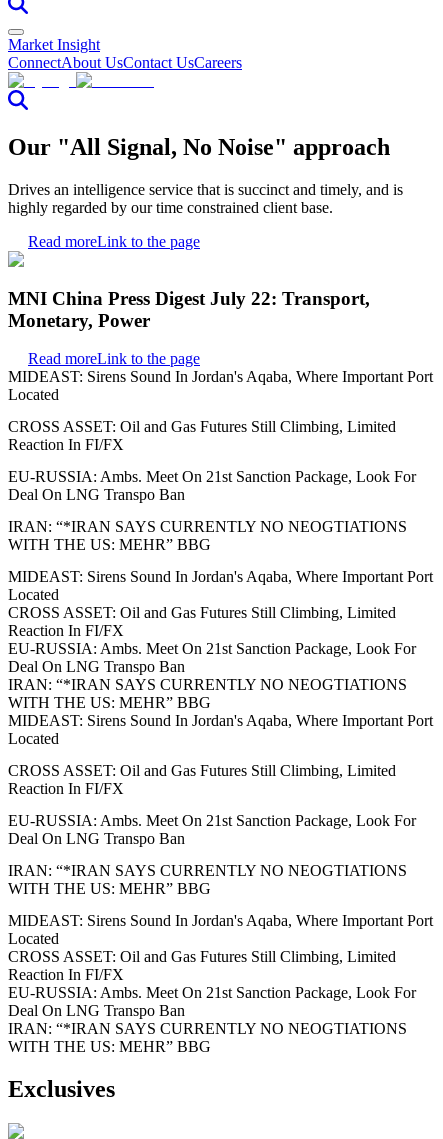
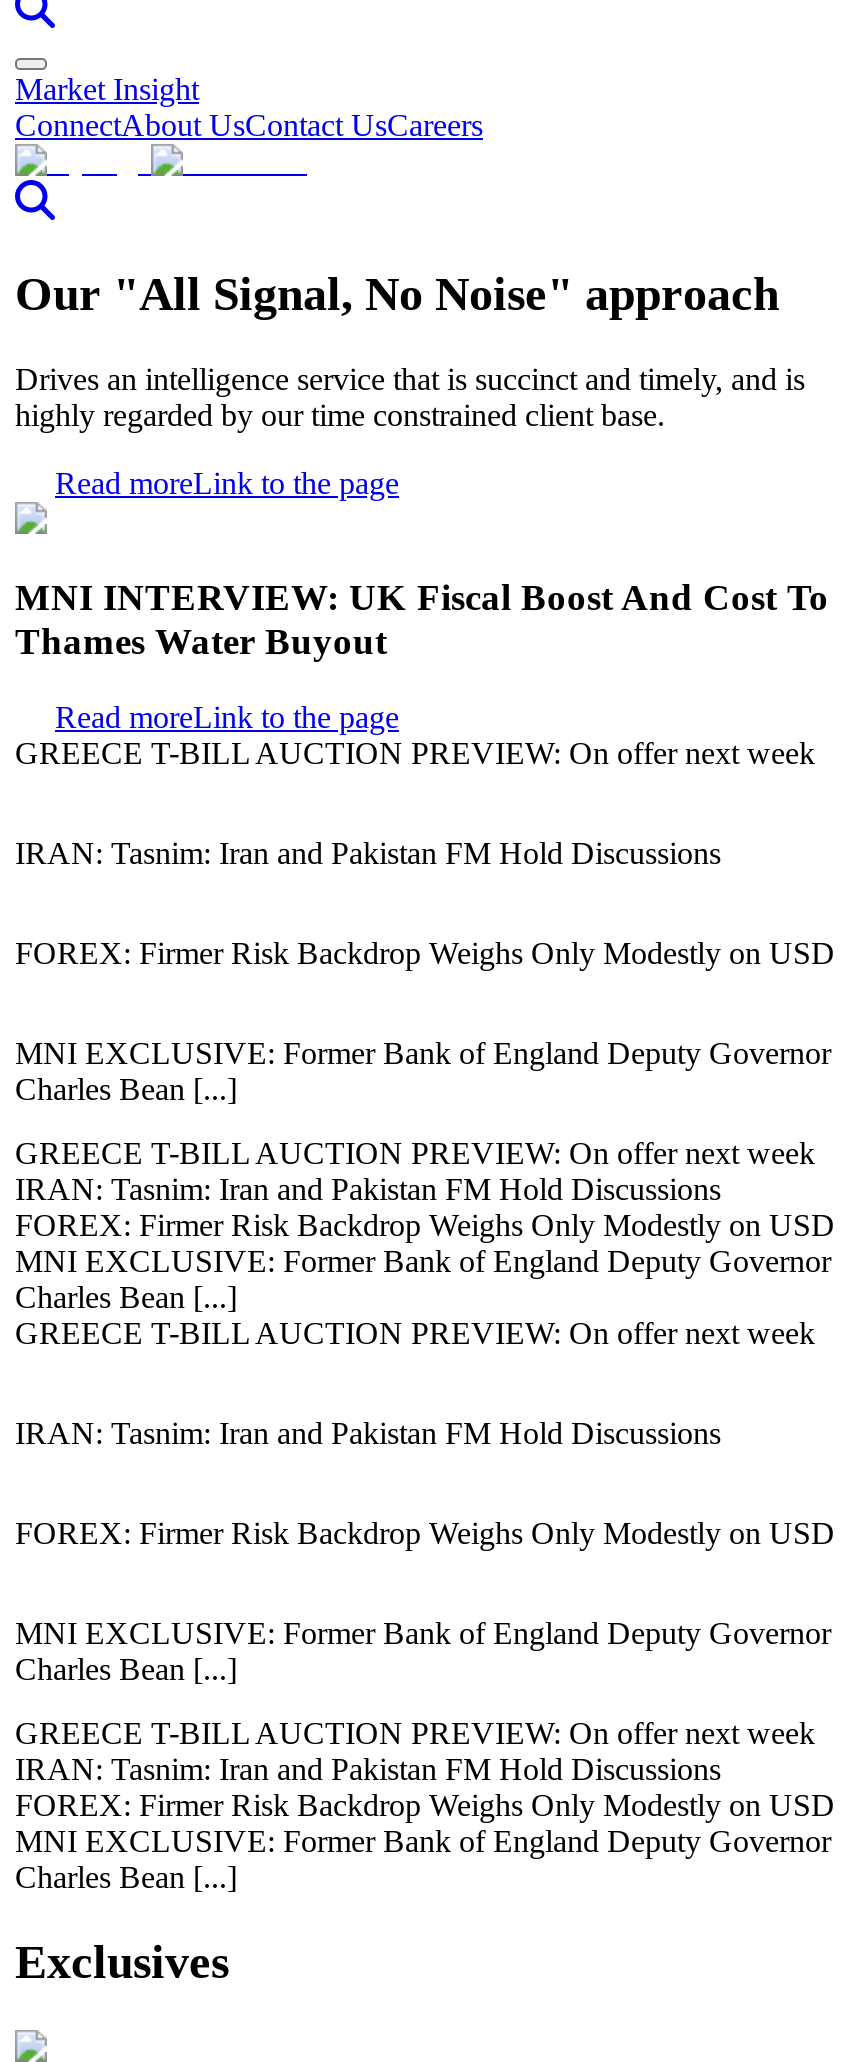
- MNI China Press Digest July 22: Transport,
- Monetary, Power
+ MNI INTERVIEW: UK Fiscal Boost And Cost To
+ Thames Water Buyout

- MIDEAST: Sirens Sound In Jordan's Aqaba, Where Important Port
- Located
+ GREECE T-BILL AUCTION PREVIEW: On offer next week

- CROSS ASSET: Oil and Gas Futures Still Climbing, Limited
- Reaction In FI/FX
+ IRAN: Tasnim: Iran and Pakistan FM Hold Discussions

- EU-RUSSIA: Ambs. Meet On 21st Sanction Package, Look For
- Deal On LNG Transpo Ban
+ FOREX: Firmer Risk Backdrop Weighs Only Modestly on USD

- IRAN: “*IRAN SAYS CURRENTLY NO NEOGTIATIONS
- WITH THE US: MEHR” BBG
+ MNI EXCLUSIVE: Former Bank of England Deputy Governor
+ Charles Bean [...]

- MIDEAST: Sirens Sound In Jordan's Aqaba, Where Important Port
- Located
- CROSS ASSET: Oil and Gas Futures Still Climbing, Limited
- Reaction In FI/FX
- EU-RUSSIA: Ambs. Meet On 21st Sanction Package, Look For
- Deal On LNG Transpo Ban
- IRAN: “*IRAN SAYS CURRENTLY NO NEOGTIATIONS
- WITH THE US: MEHR” BBG
- MIDEAST: Sirens Sound In Jordan's Aqaba, Where Important Port
- Located
+ GREECE T-BILL AUCTION PREVIEW: On offer next week
+ IRAN: Tasnim: Iran and Pakistan FM Hold Discussions
+ FOREX: Firmer Risk Backdrop Weighs Only Modestly on USD
+ MNI EXCLUSIVE: Former Bank of England Deputy Governor
+ Charles Bean [...]
+ GREECE T-BILL AUCTION PREVIEW: On offer next week

- CROSS ASSET: Oil and Gas Futures Still Climbing, Limited
- Reaction In FI/FX
+ IRAN: Tasnim: Iran and Pakistan FM Hold Discussions

- EU-RUSSIA: Ambs. Meet On 21st Sanction Package, Look For
- Deal On LNG Transpo Ban
+ FOREX: Firmer Risk Backdrop Weighs Only Modestly on USD

- IRAN: “*IRAN SAYS CURRENTLY NO NEOGTIATIONS
- WITH THE US: MEHR” BBG
+ MNI EXCLUSIVE: Former Bank of England Deputy Governor
+ Charles Bean [...]

- MIDEAST: Sirens Sound In Jordan's Aqaba, Where Important Port
- Located
- CROSS ASSET: Oil and Gas Futures Still Climbing, Limited
- Reaction In FI/FX
- EU-RUSSIA: Ambs. Meet On 21st Sanction Package, Look For
- Deal On LNG Transpo Ban
- IRAN: “*IRAN SAYS CURRENTLY NO NEOGTIATIONS
- WITH THE US: MEHR” BBG
+ GREECE T-BILL AUCTION PREVIEW: On offer next week
+ IRAN: Tasnim: Iran and Pakistan FM Hold Discussions
+ FOREX: Firmer Risk Backdrop Weighs Only Modestly on USD
+ MNI EXCLUSIVE: Former Bank of England Deputy Governor
+ Charles Bean [...]
